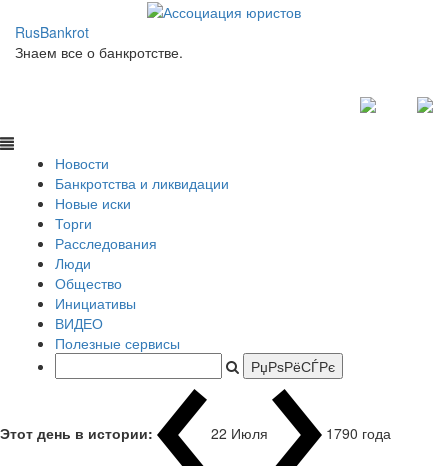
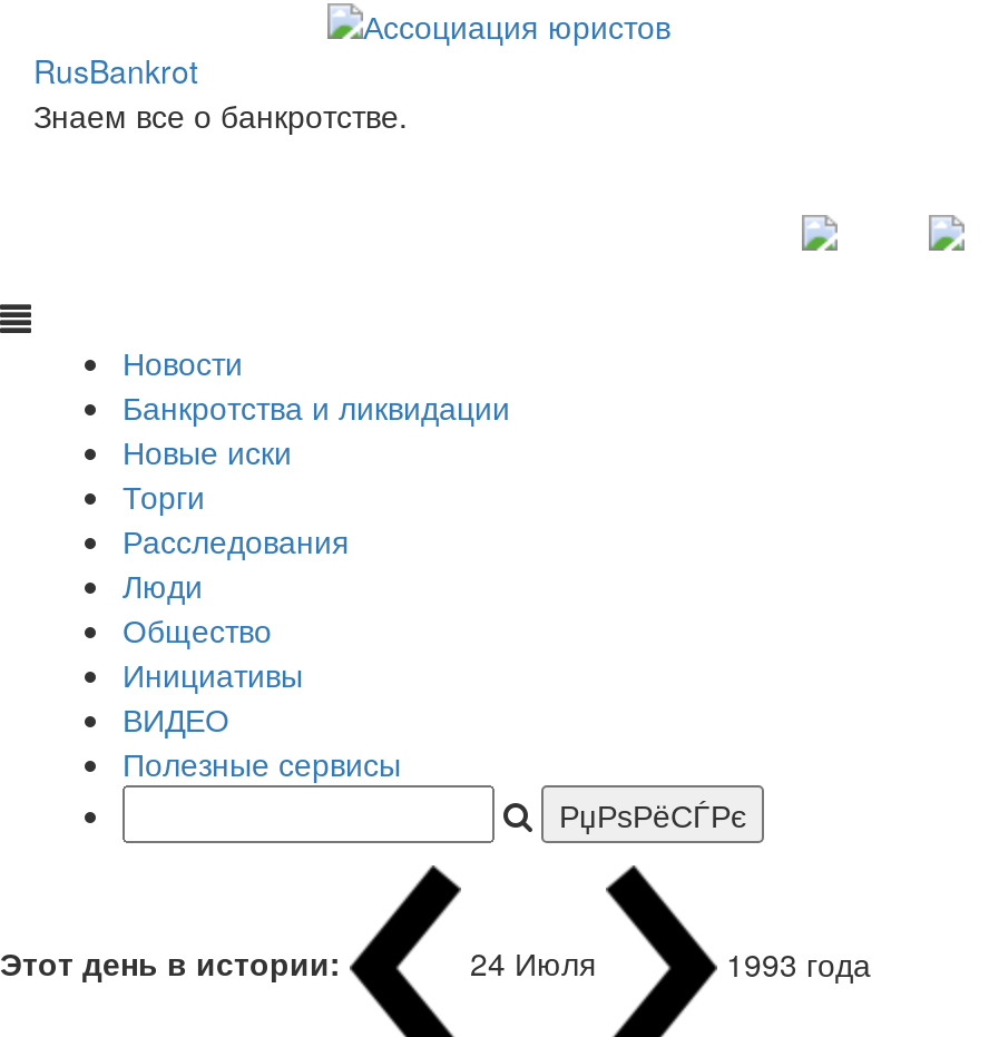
- 22 Июля
- 1790 года
+ 24 Июля
+ 1993 года
